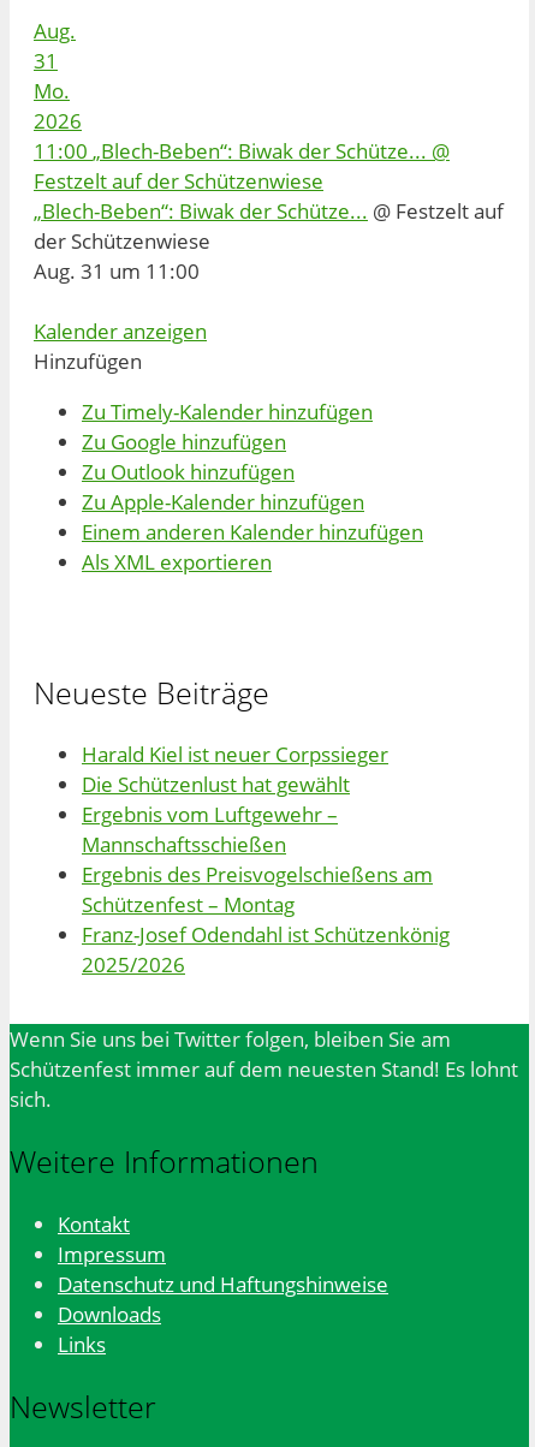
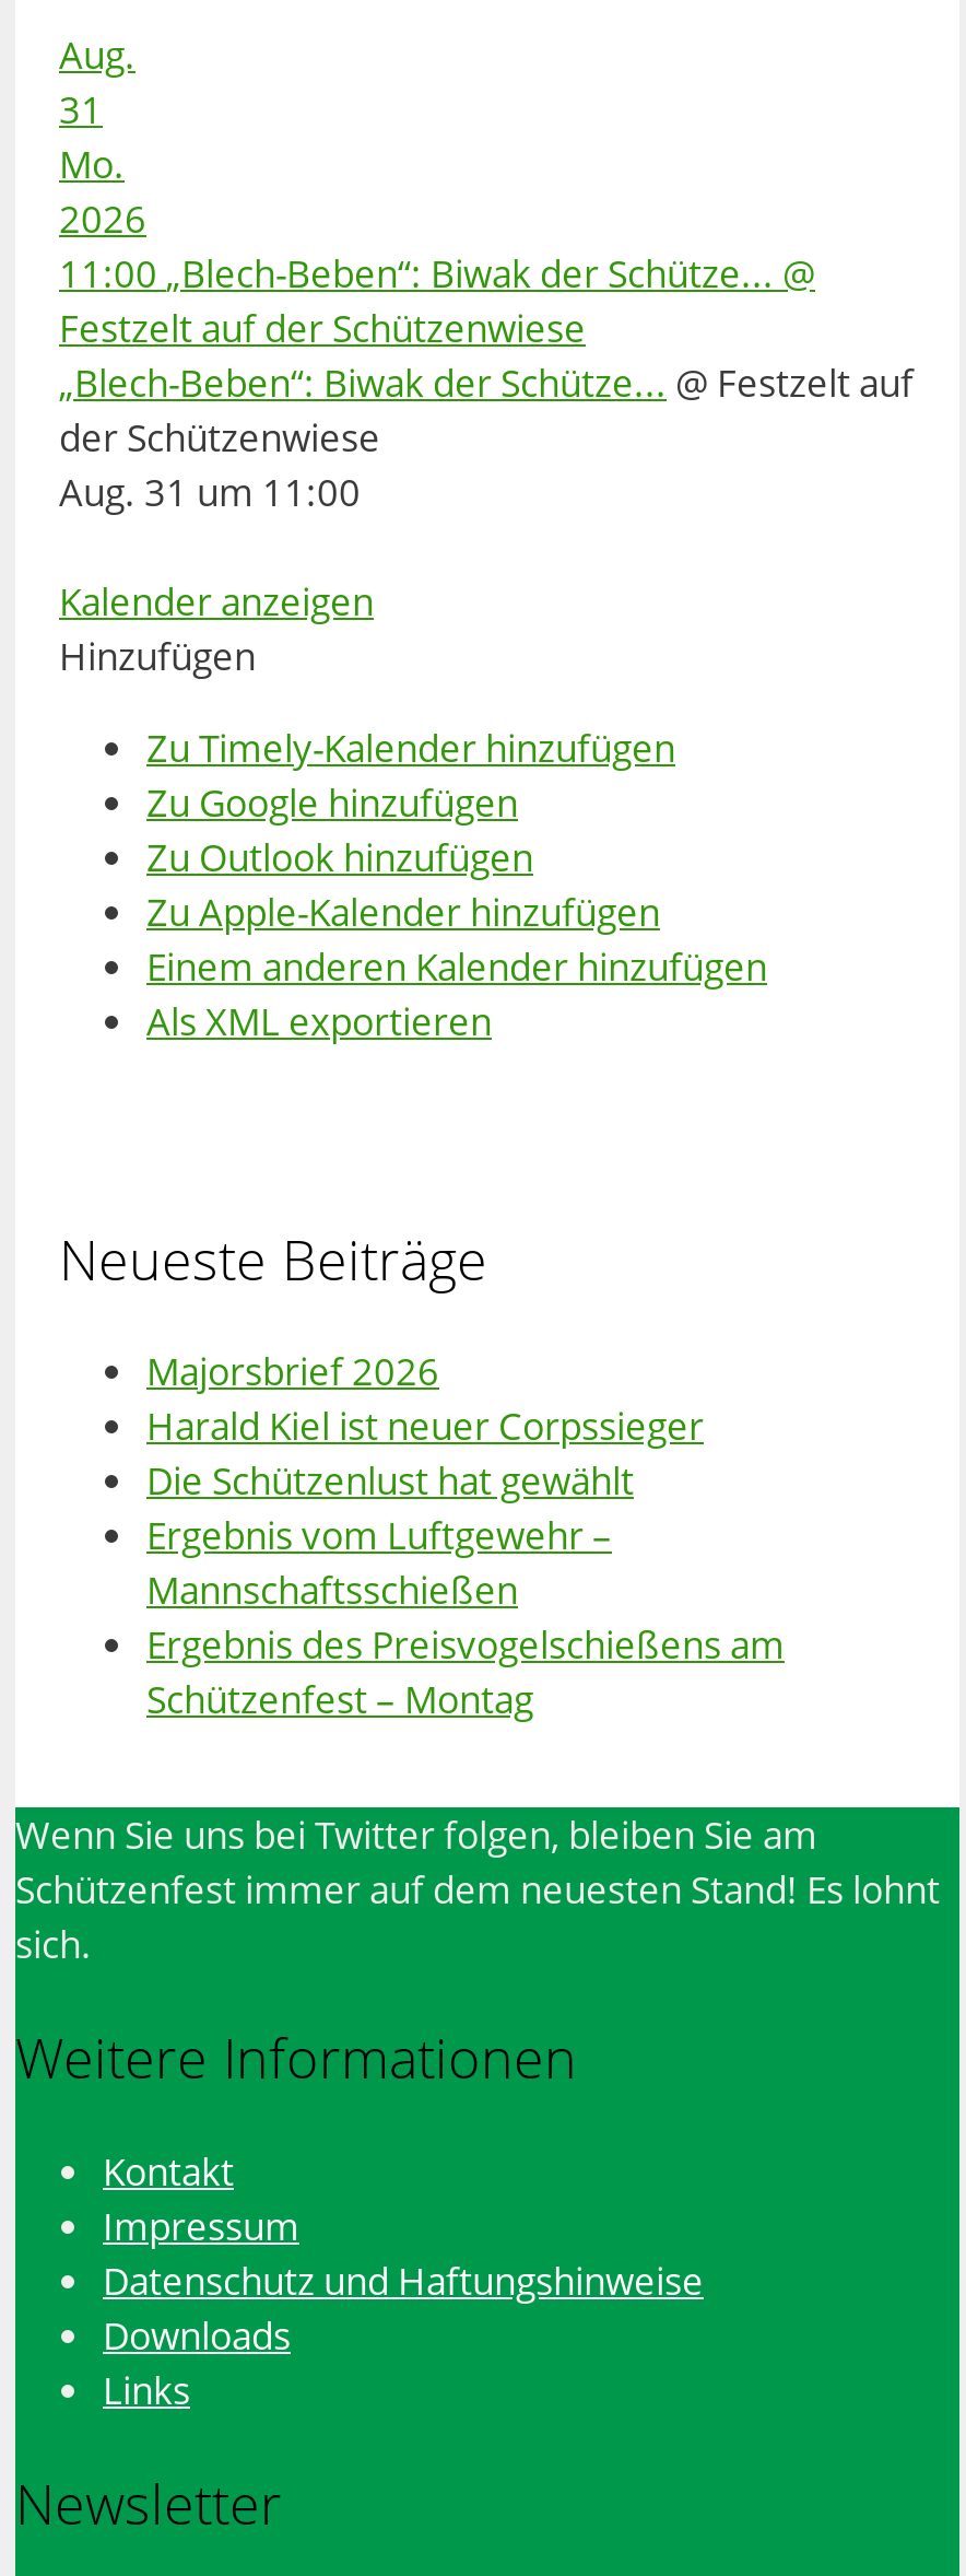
+ Majorsbrief 2026

moved down: Harald Kiel ist neuer Corpssieger | Die Schützenlust hat gewählt | Ergebnis vom Luftgewehr – | Mannschaftsschießen | Ergebnis des Preisvogelschießens am | Schützenfest – Montag

- Franz-Josef Odendahl ist Schützenkönig
- 2025/2026
